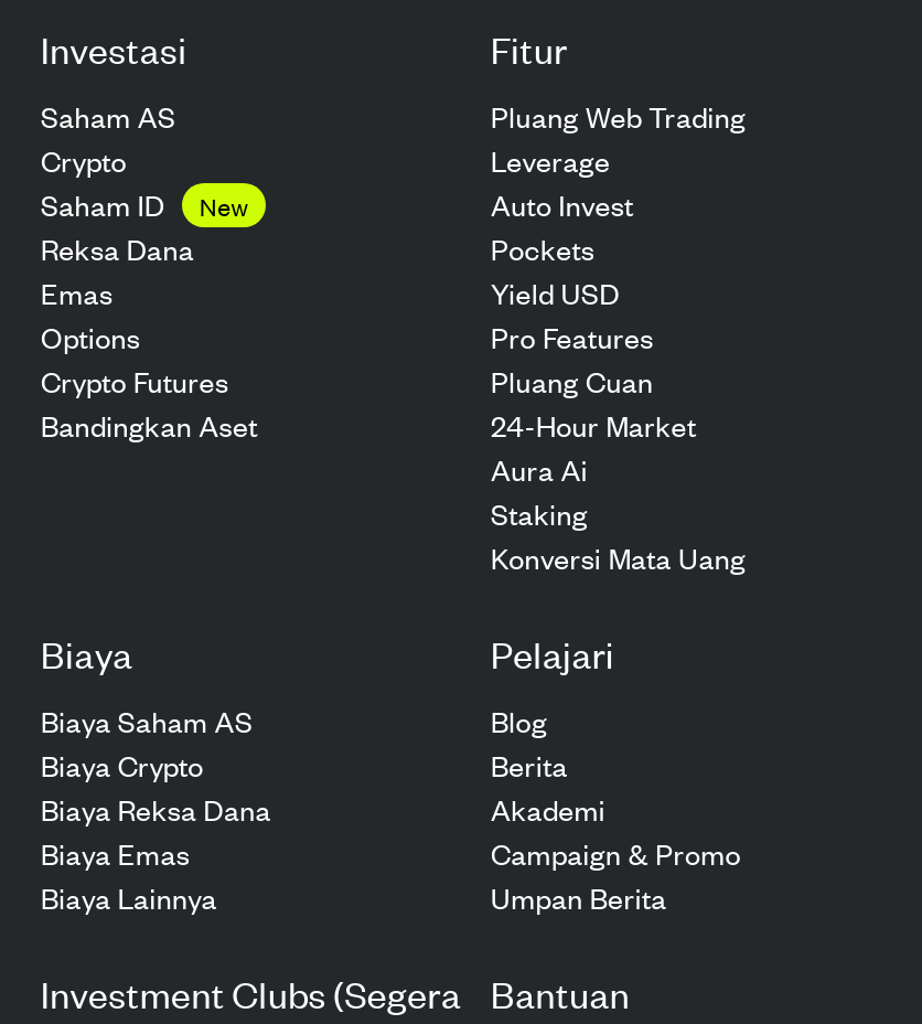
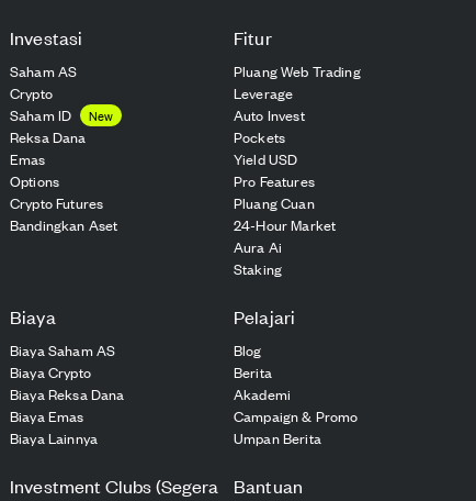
- Konversi Mata Uang
